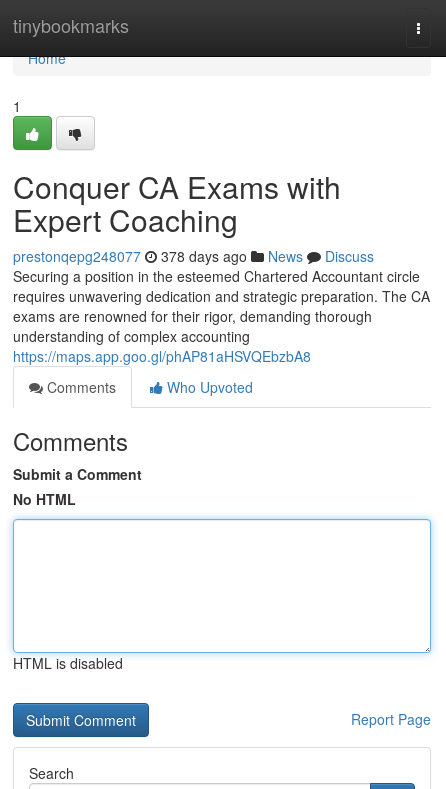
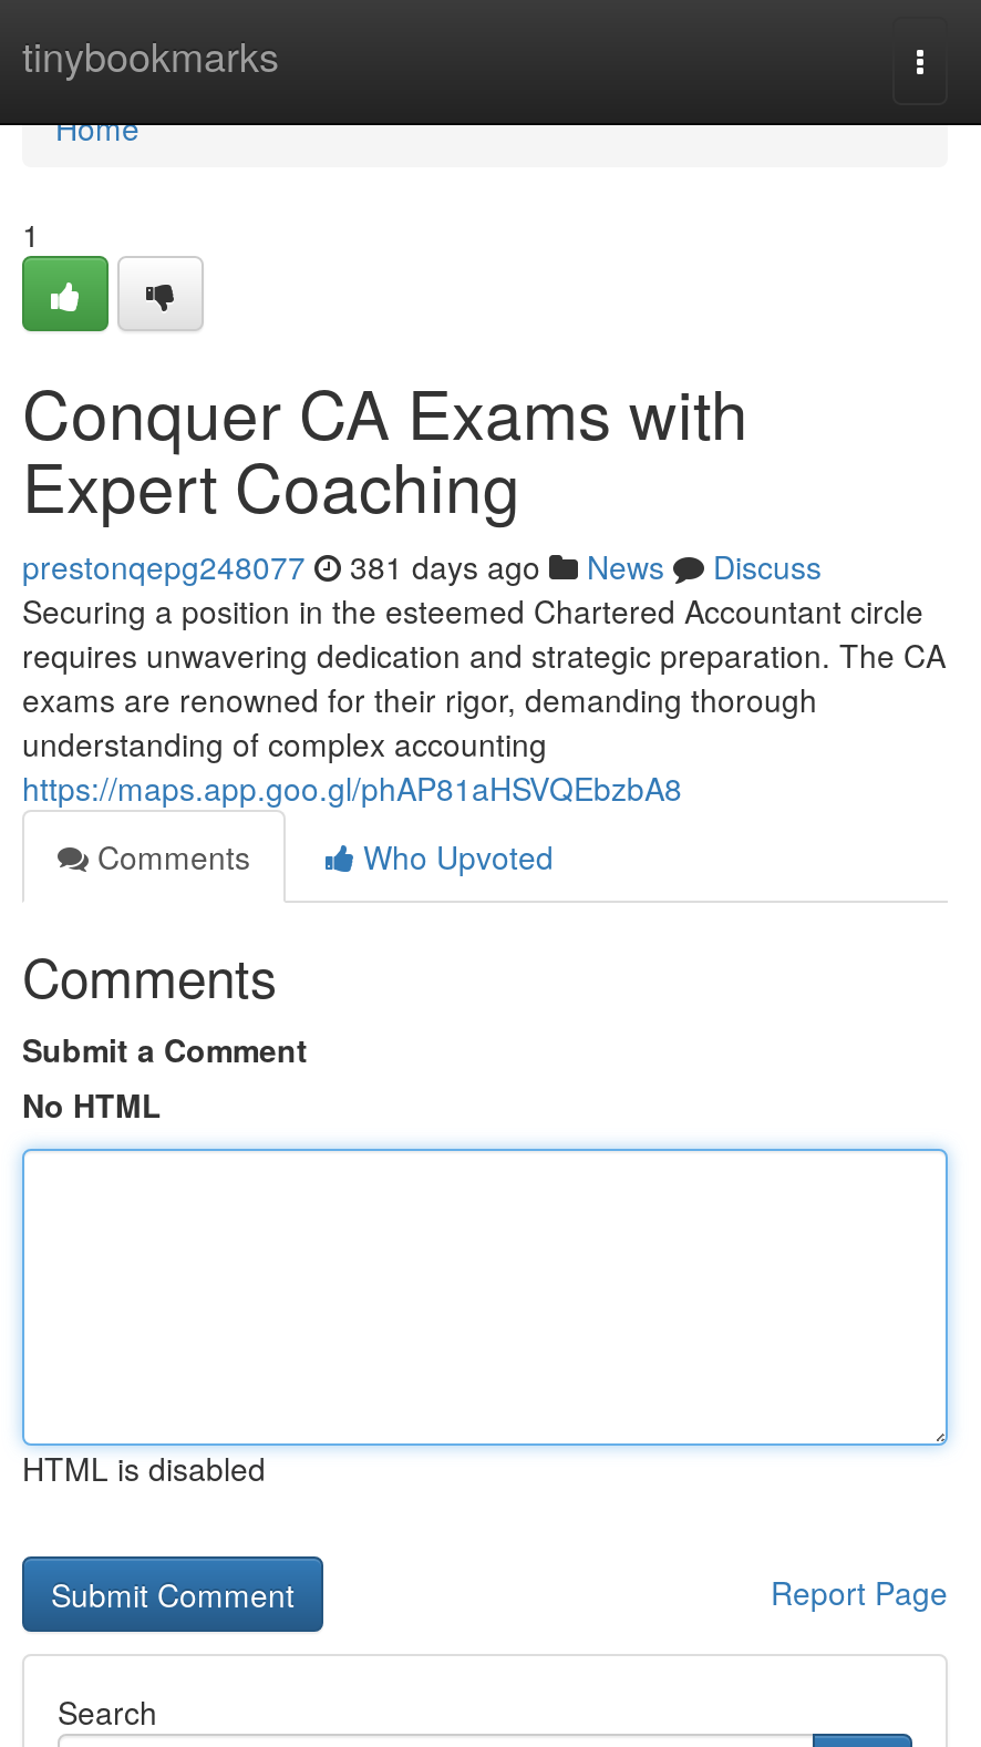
- prestonqepg248077 378 days ago News Discuss
+ prestonqepg248077 381 days ago News Discuss
